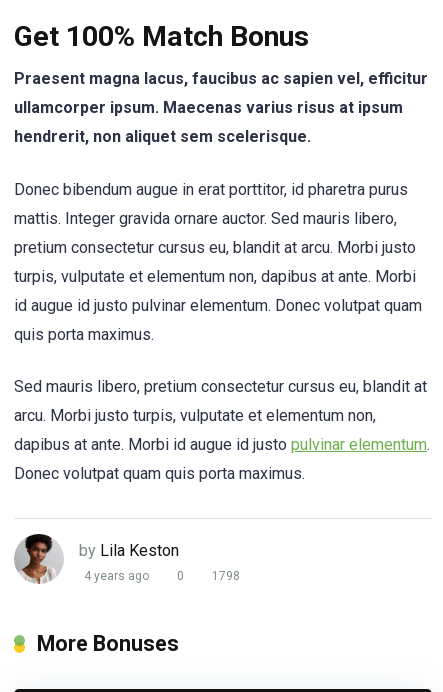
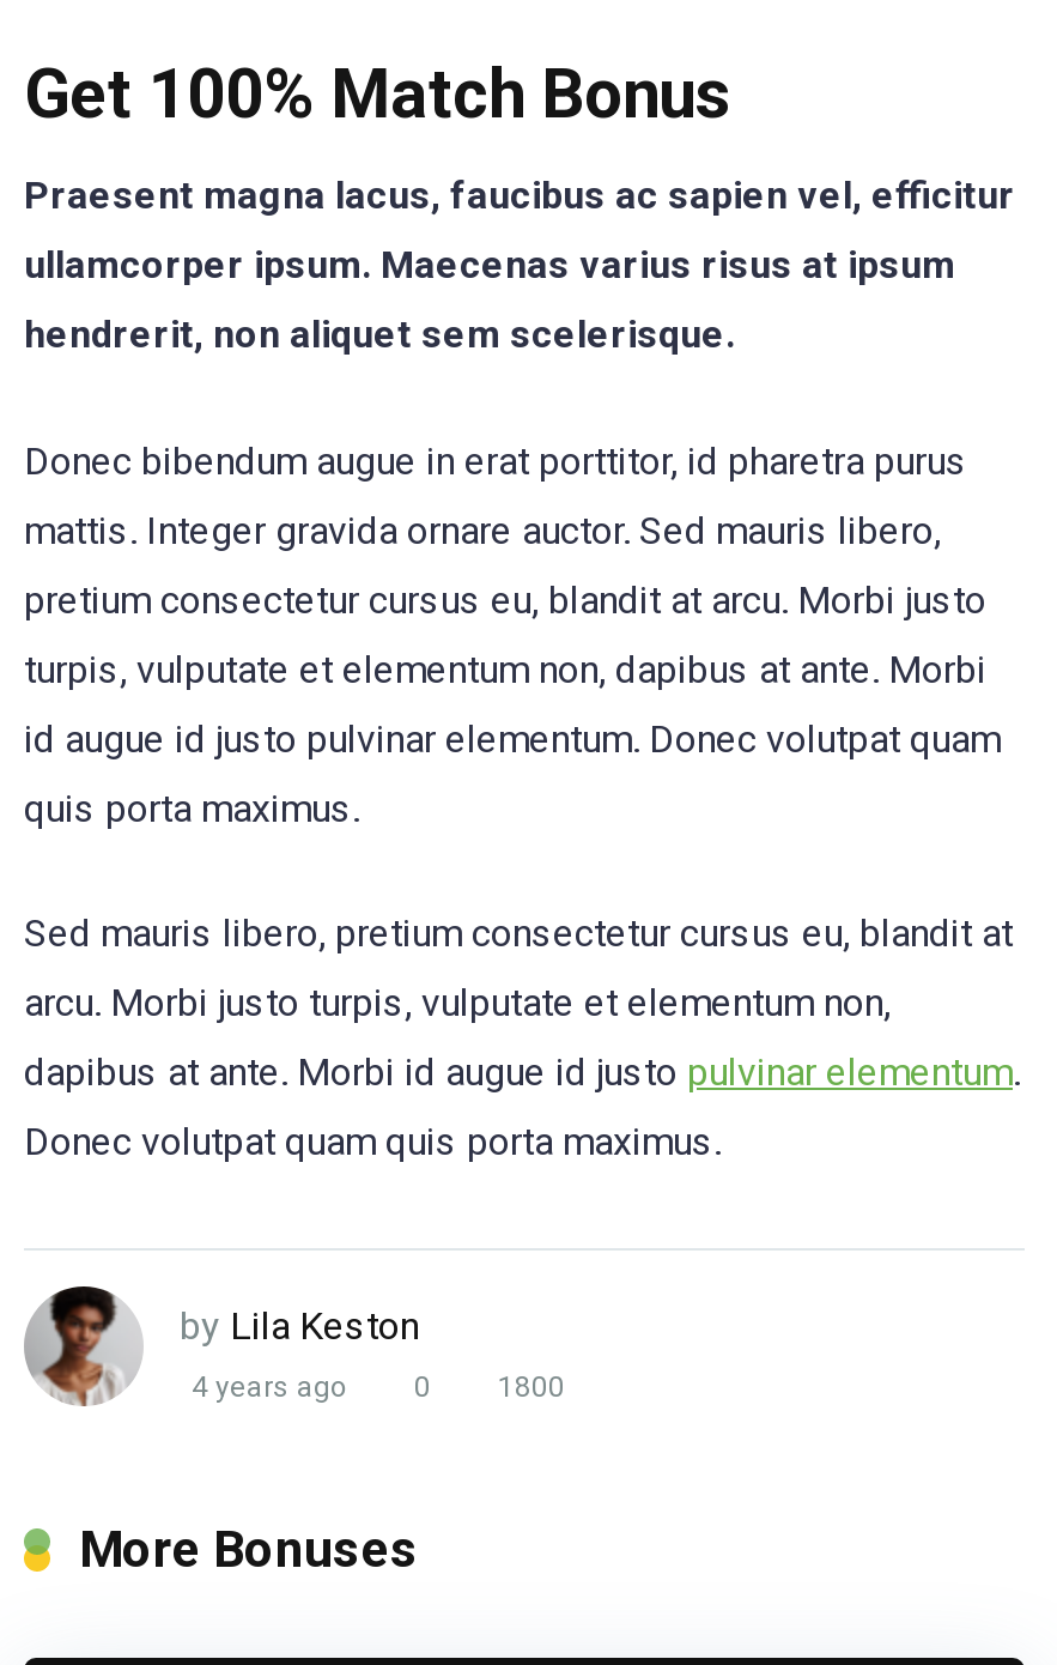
- 4 years ago 0 1798
+ 4 years ago 0 1800
